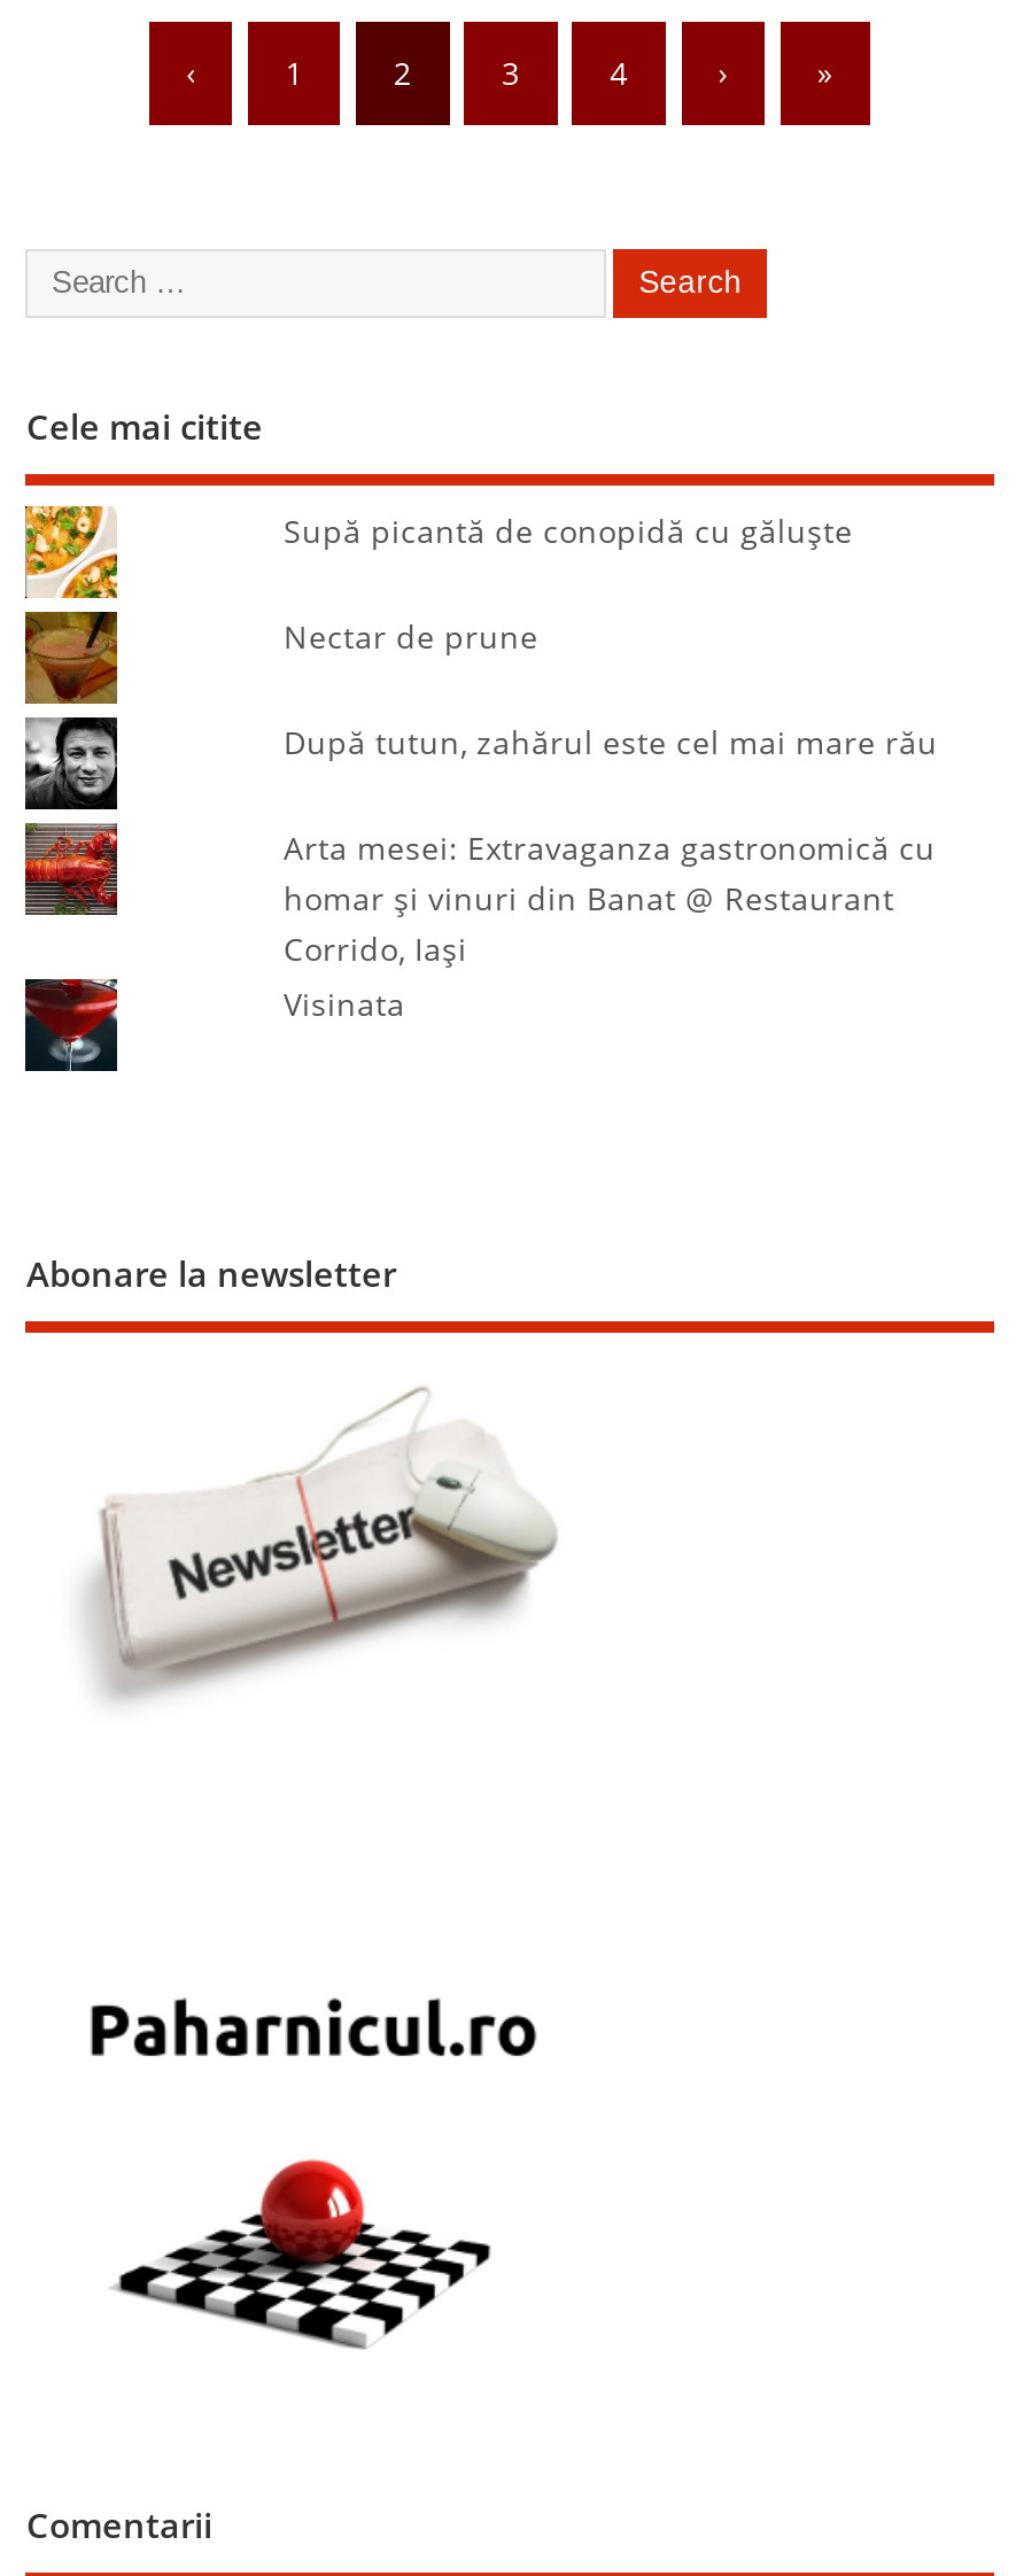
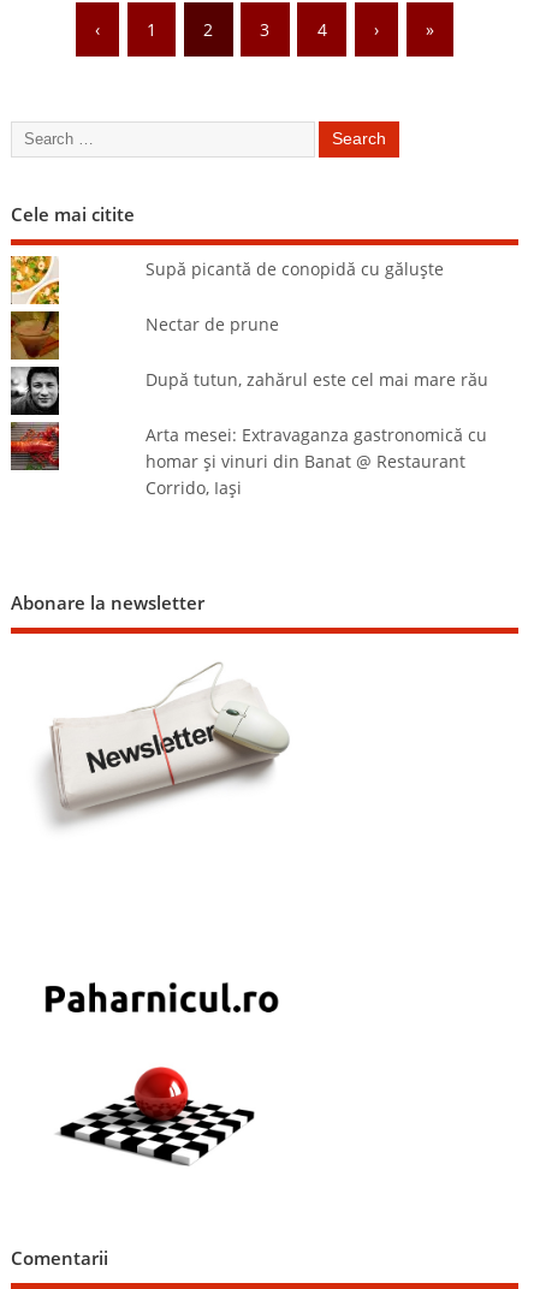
- [image]

- Visinata
